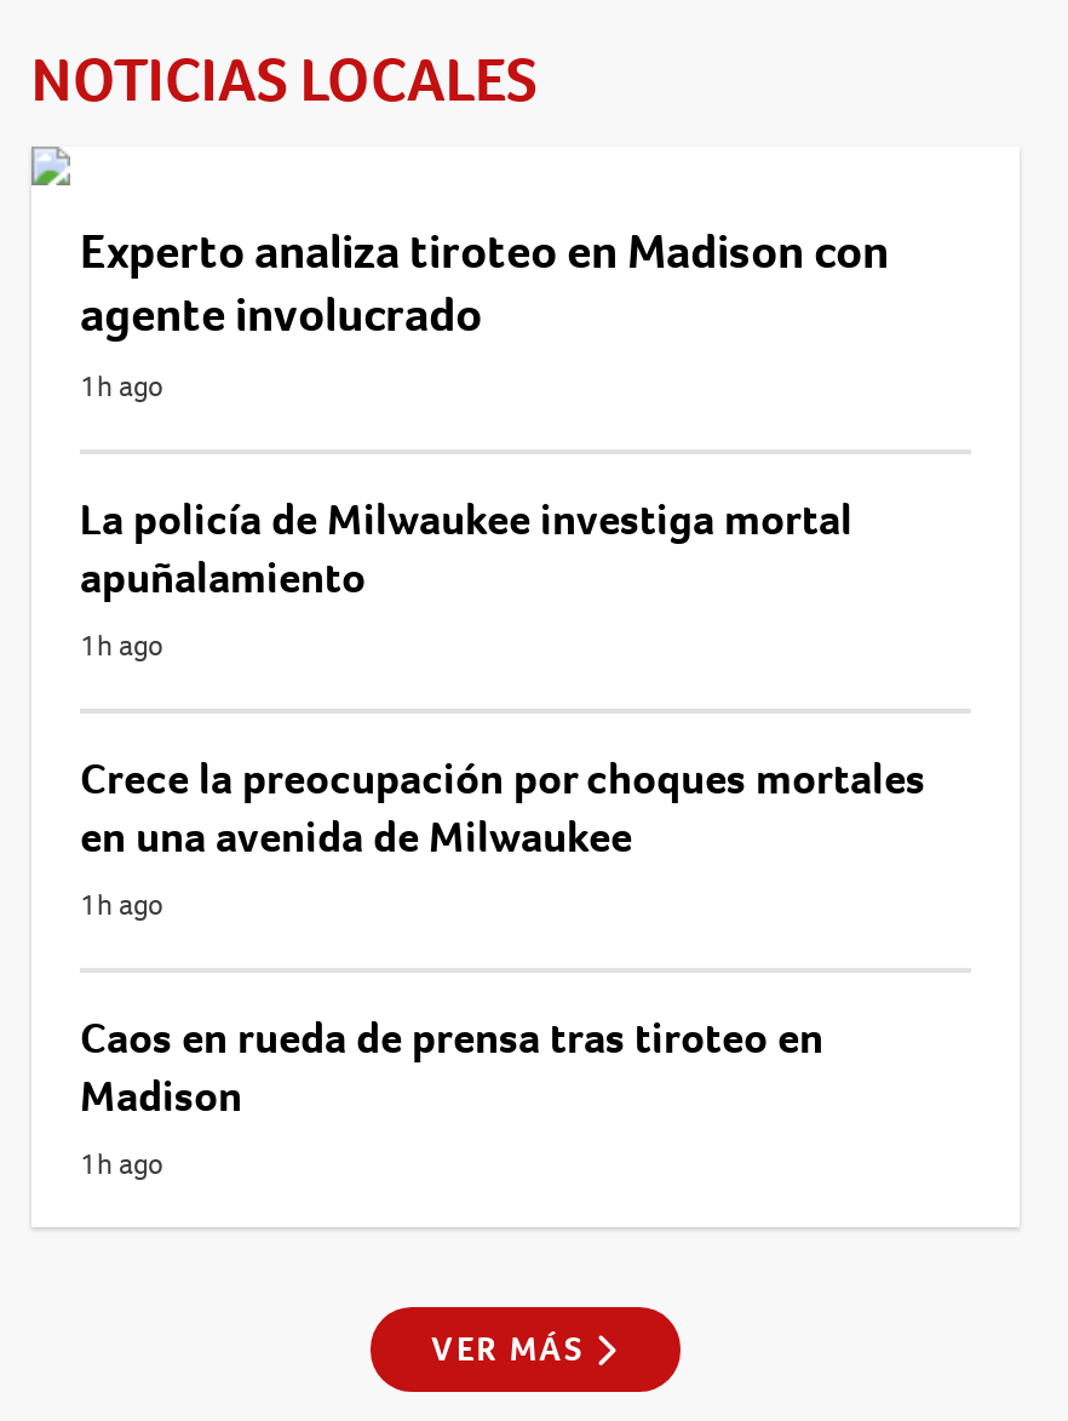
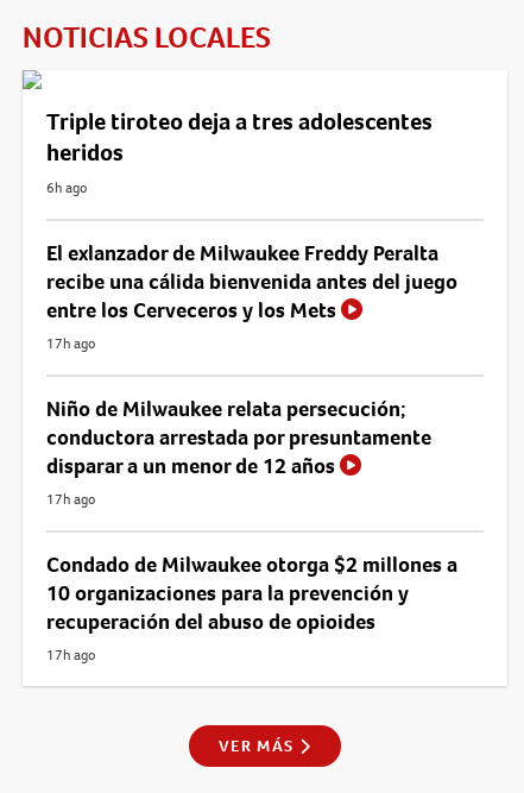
- Experto analiza tiroteo en Madison con
- agente involucrado
- 1h ago
+ Triple tiroteo deja a tres adolescentes
+ heridos
+ 6h ago

- La policía de Milwaukee investiga mortal
- apuñalamiento
- 1h ago
+ El exlanzador de Milwaukee Freddy Peralta
+ recibe una cálida bienvenida antes del juego
+ entre los Cerveceros y los Mets
+ 17h ago

- Crece la preocupación por choques mortales
- en una avenida de Milwaukee
- 1h ago
+ Niño de Milwaukee relata persecución;
+ conductora arrestada por presuntamente
+ disparar a un menor de 12 años
+ 17h ago

- Caos en rueda de prensa tras tiroteo en
- Madison
- 1h ago
+ Condado de Milwaukee otorga $2 millones a
+ 10 organizaciones para la prevención y
+ recuperación del abuso de opioides
+ 17h ago
